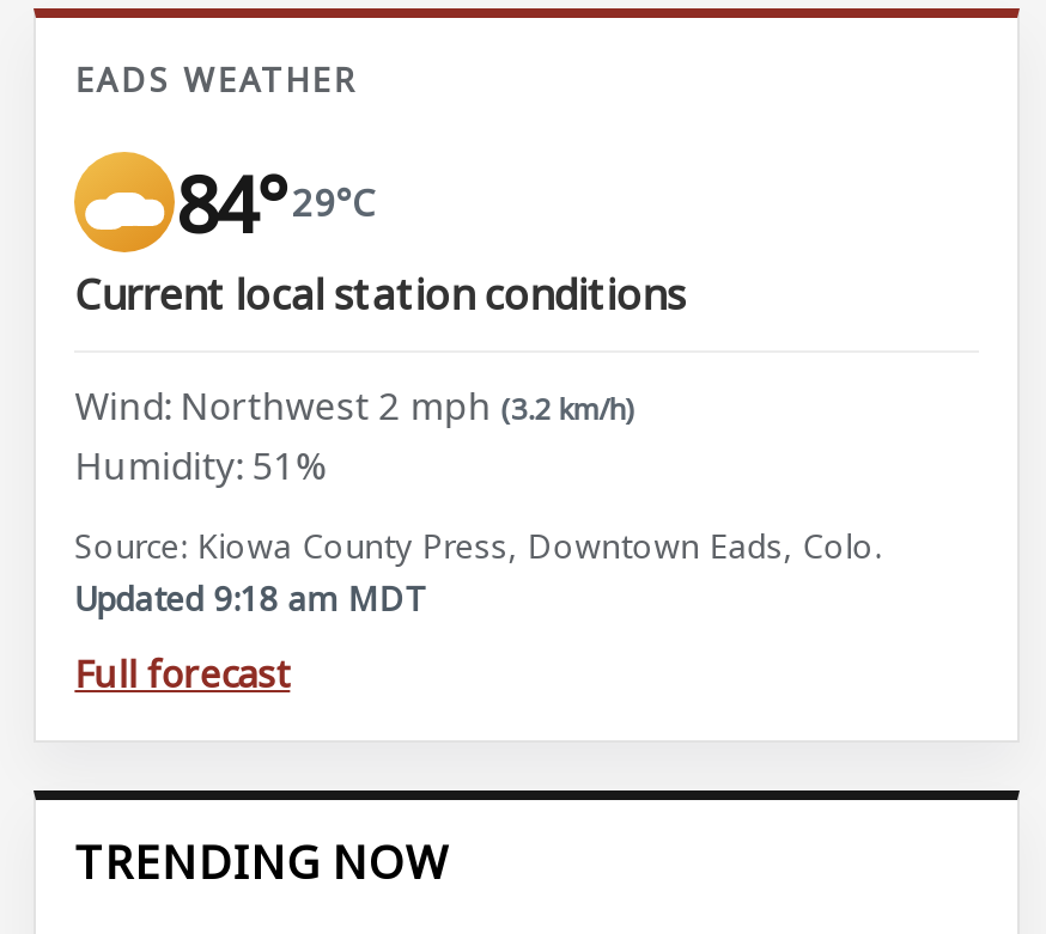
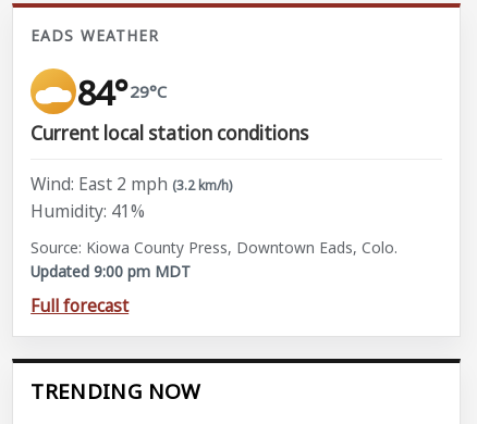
- Wind: Northwest 2 mph (3.2 km/h)
+ Wind: East 2 mph (3.2 km/h)

- Humidity: 51%
+ Humidity: 41%

- Updated 9:18 am MDT
+ Updated 9:00 pm MDT
